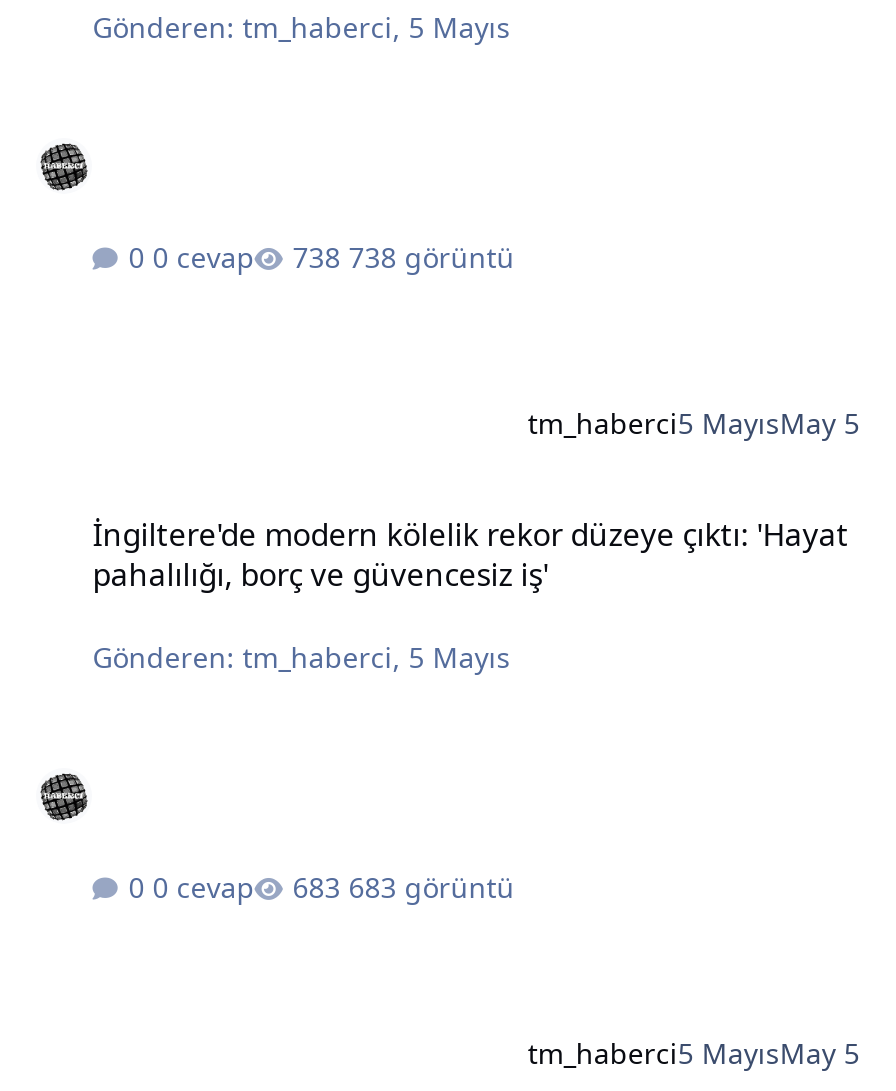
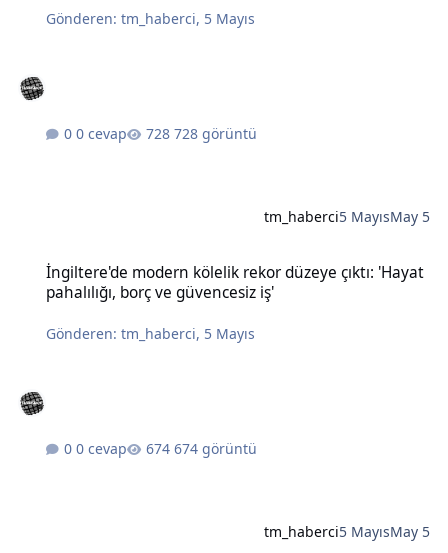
- 738 görüntü
+ 728 görüntü

- 683 görüntü
+ 674 görüntü
